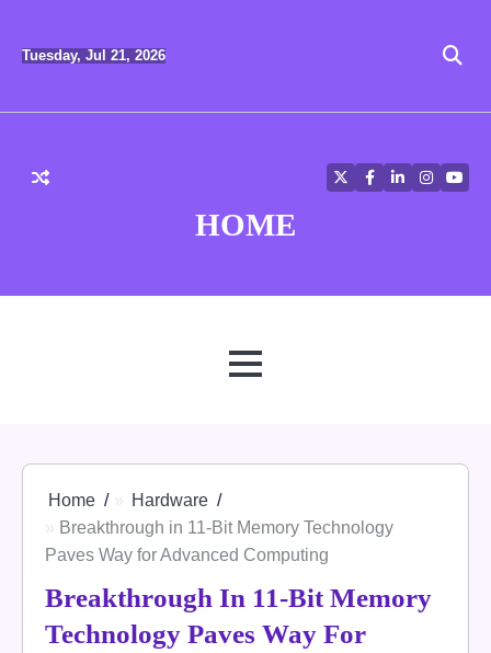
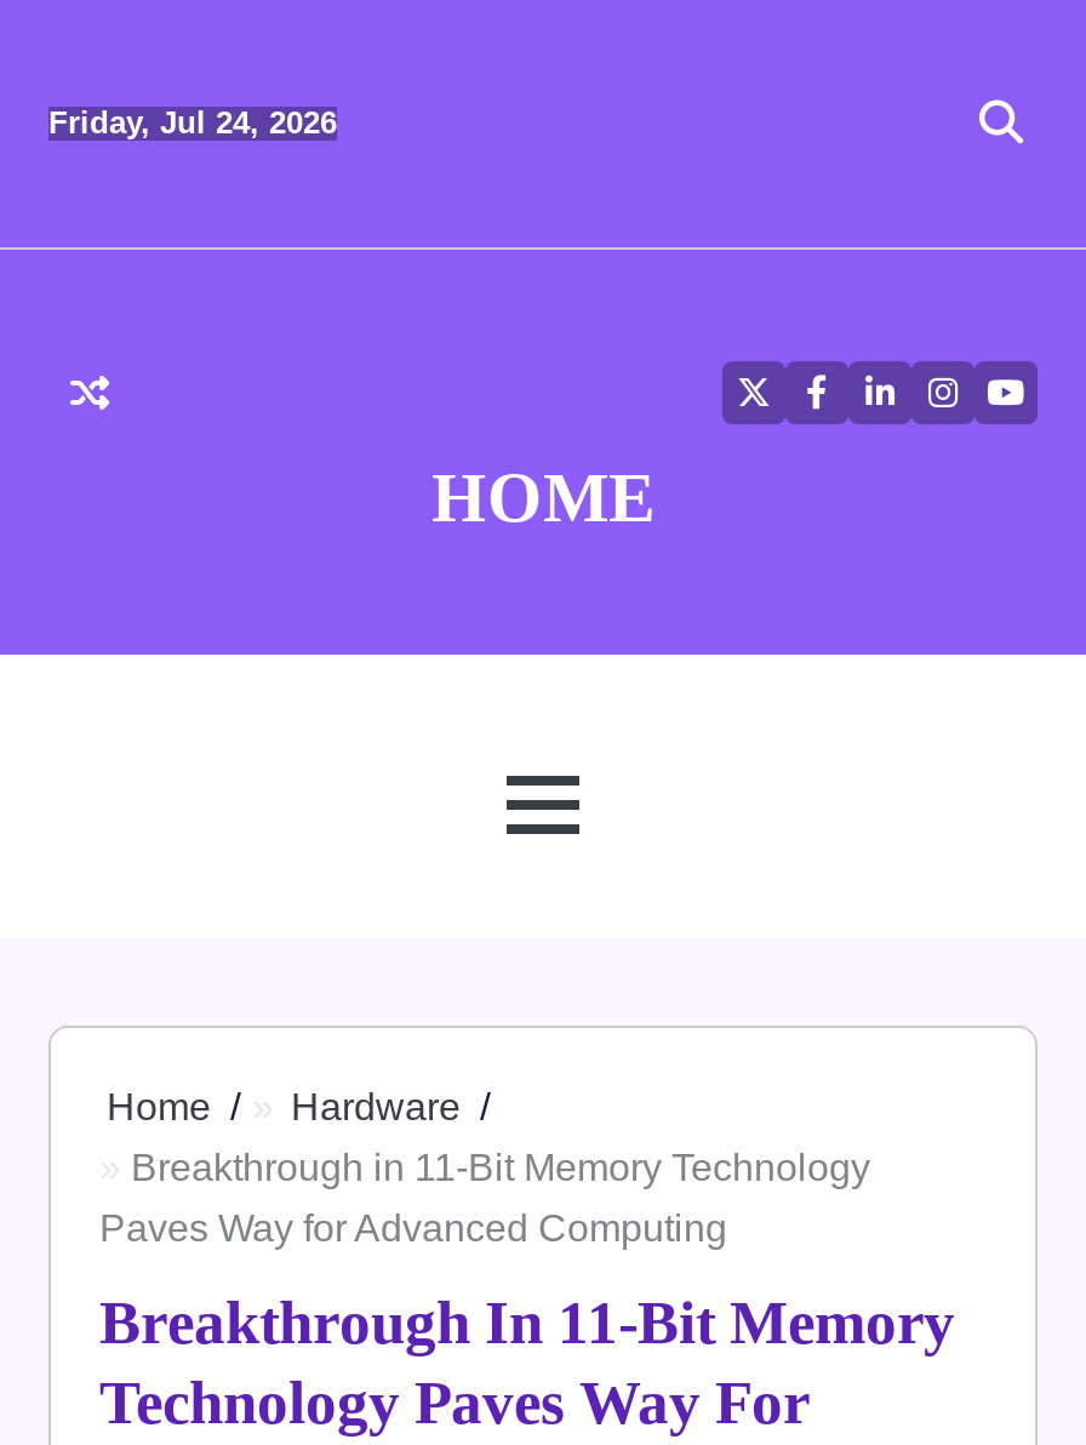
- Tuesday, Jul 21, 2026
+ Friday, Jul 24, 2026
